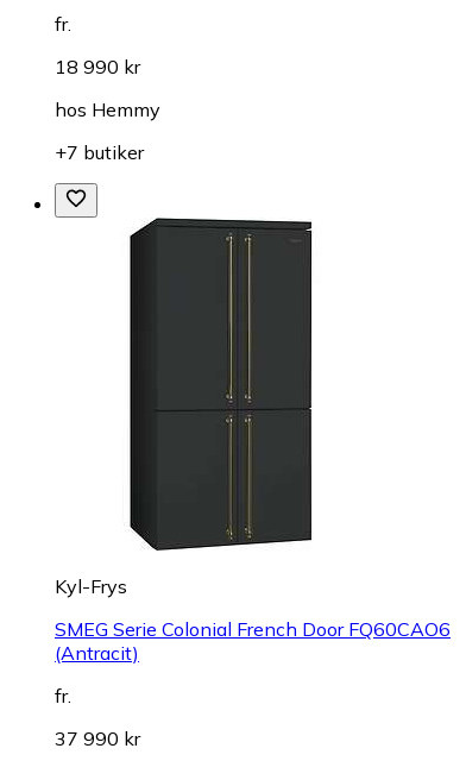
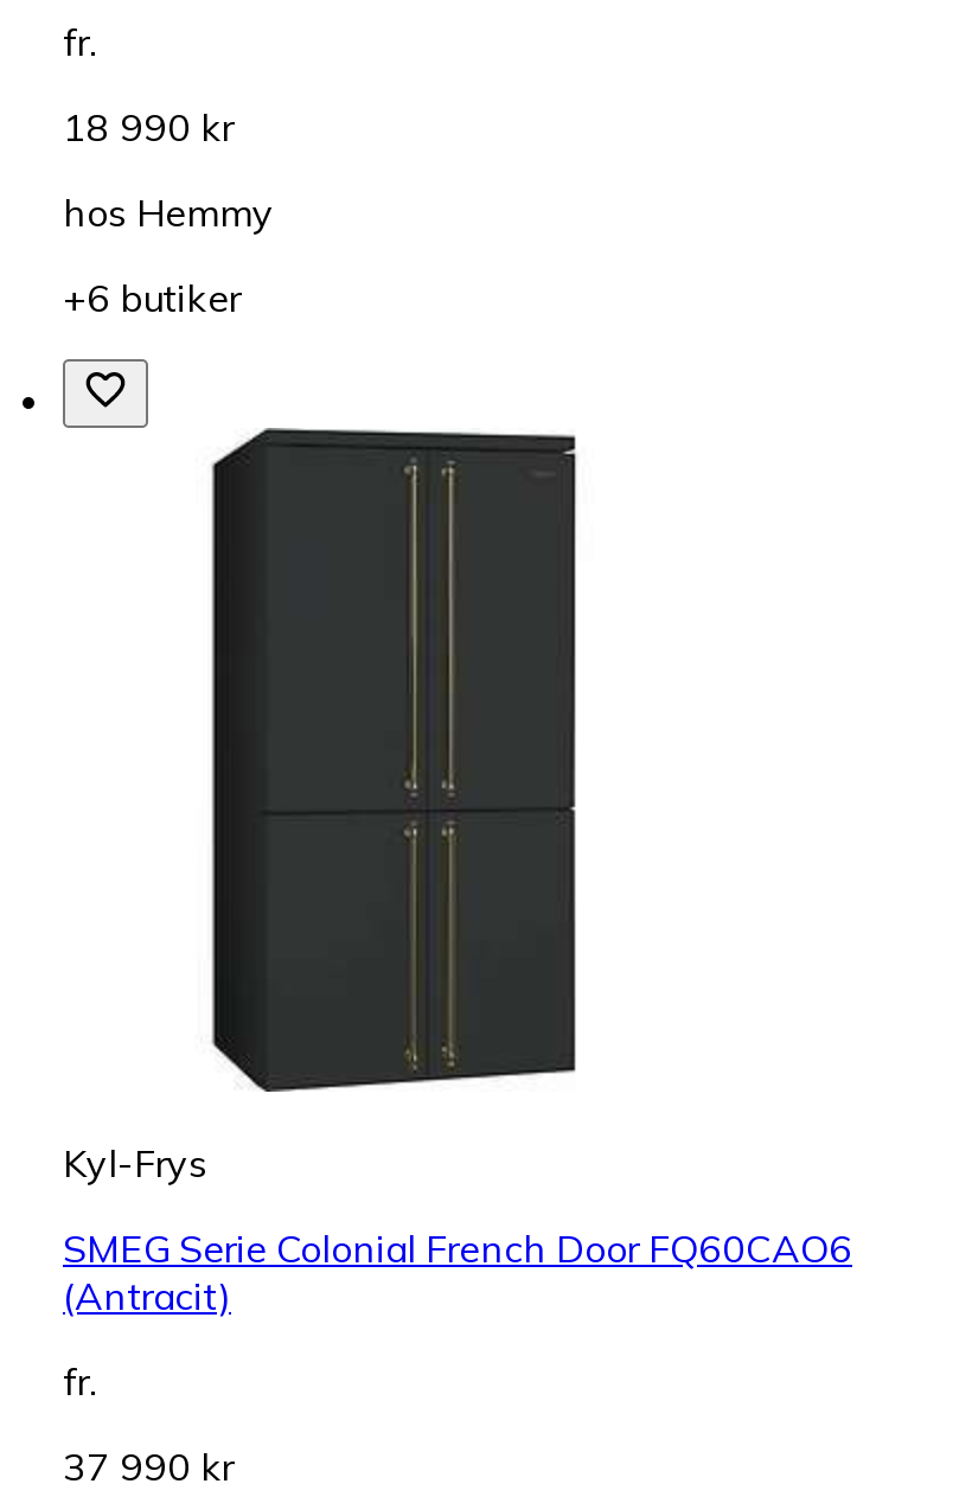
- +7 butiker
+ +6 butiker
